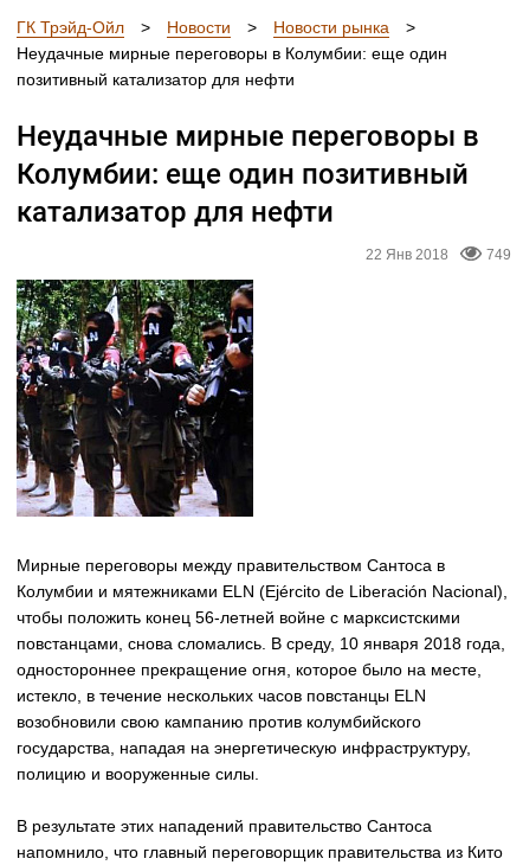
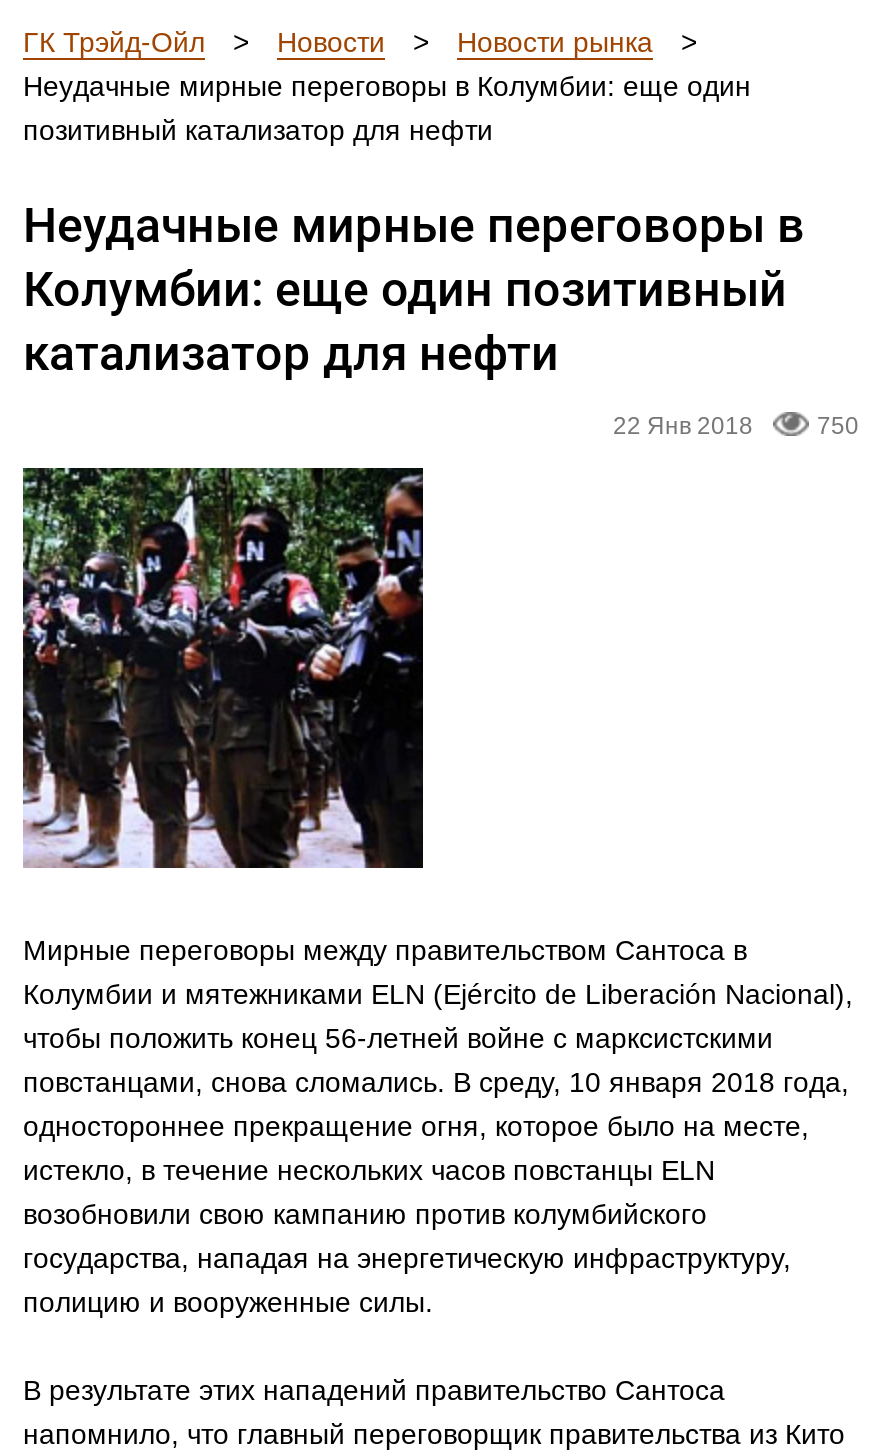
- 749
+ 750
